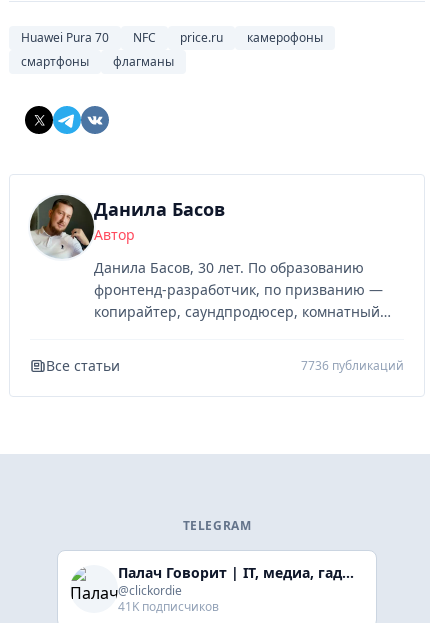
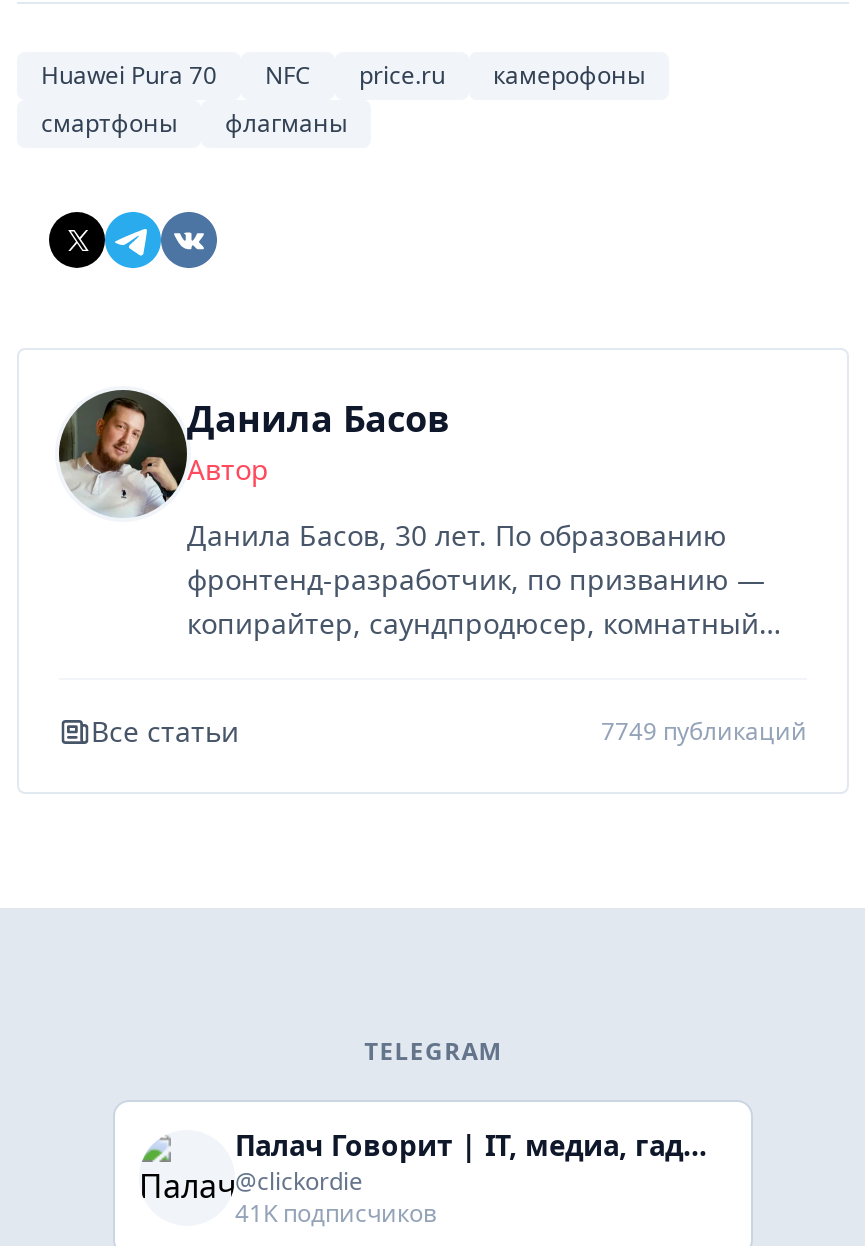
- 7736 публикаций
+ 7749 публикаций
